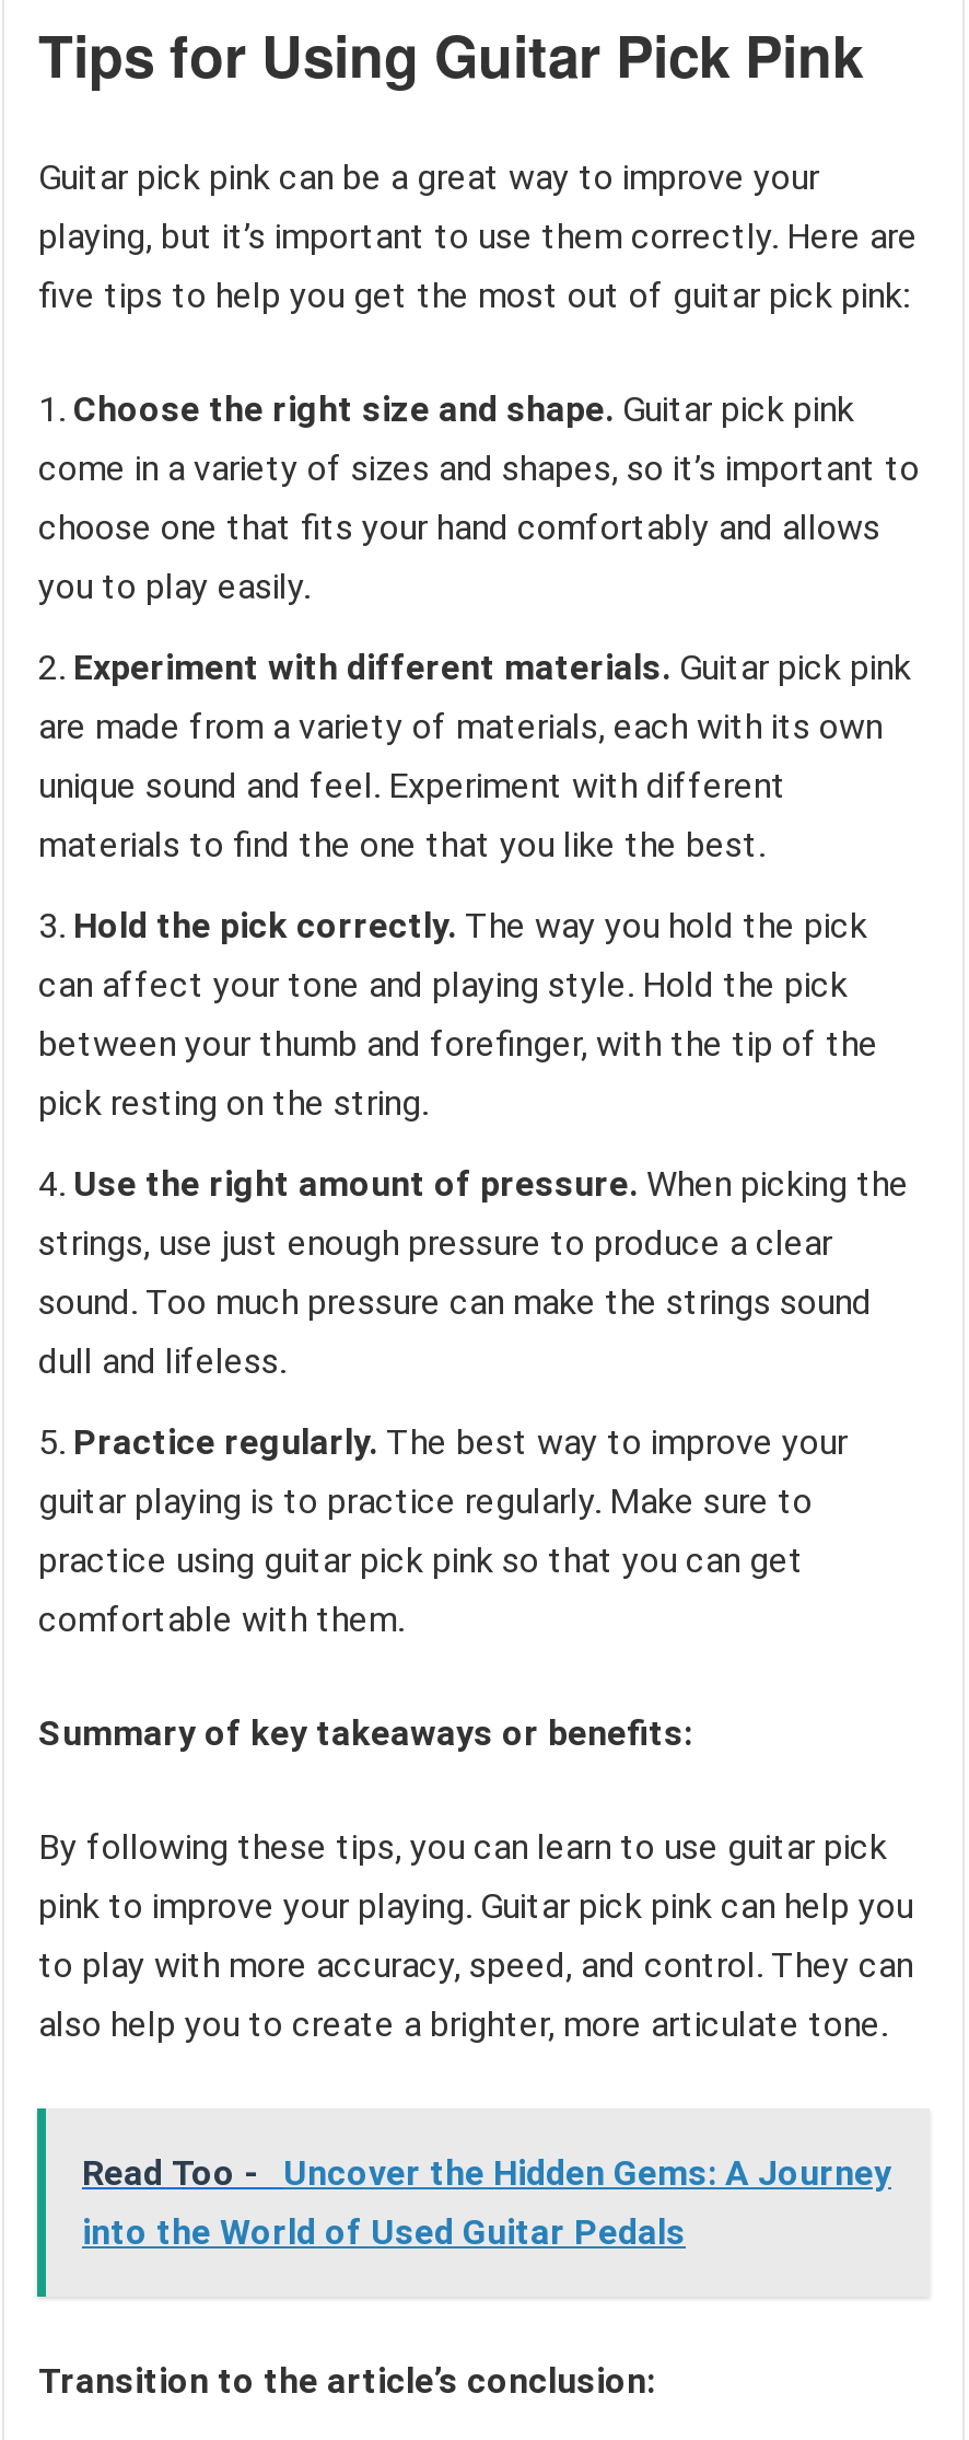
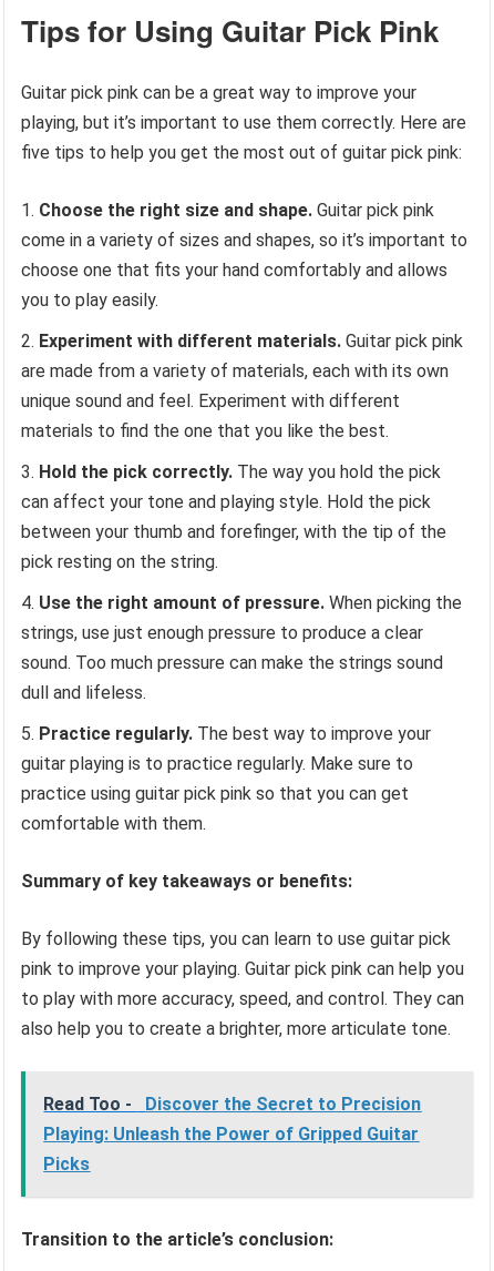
- Read Too - Uncover the Hidden Gems: A Journey
- into the World of Used Guitar Pedals
+ Read Too - Discover the Secret to Precision
+ Playing: Unleash the Power of Gripped Guitar
+ Picks
